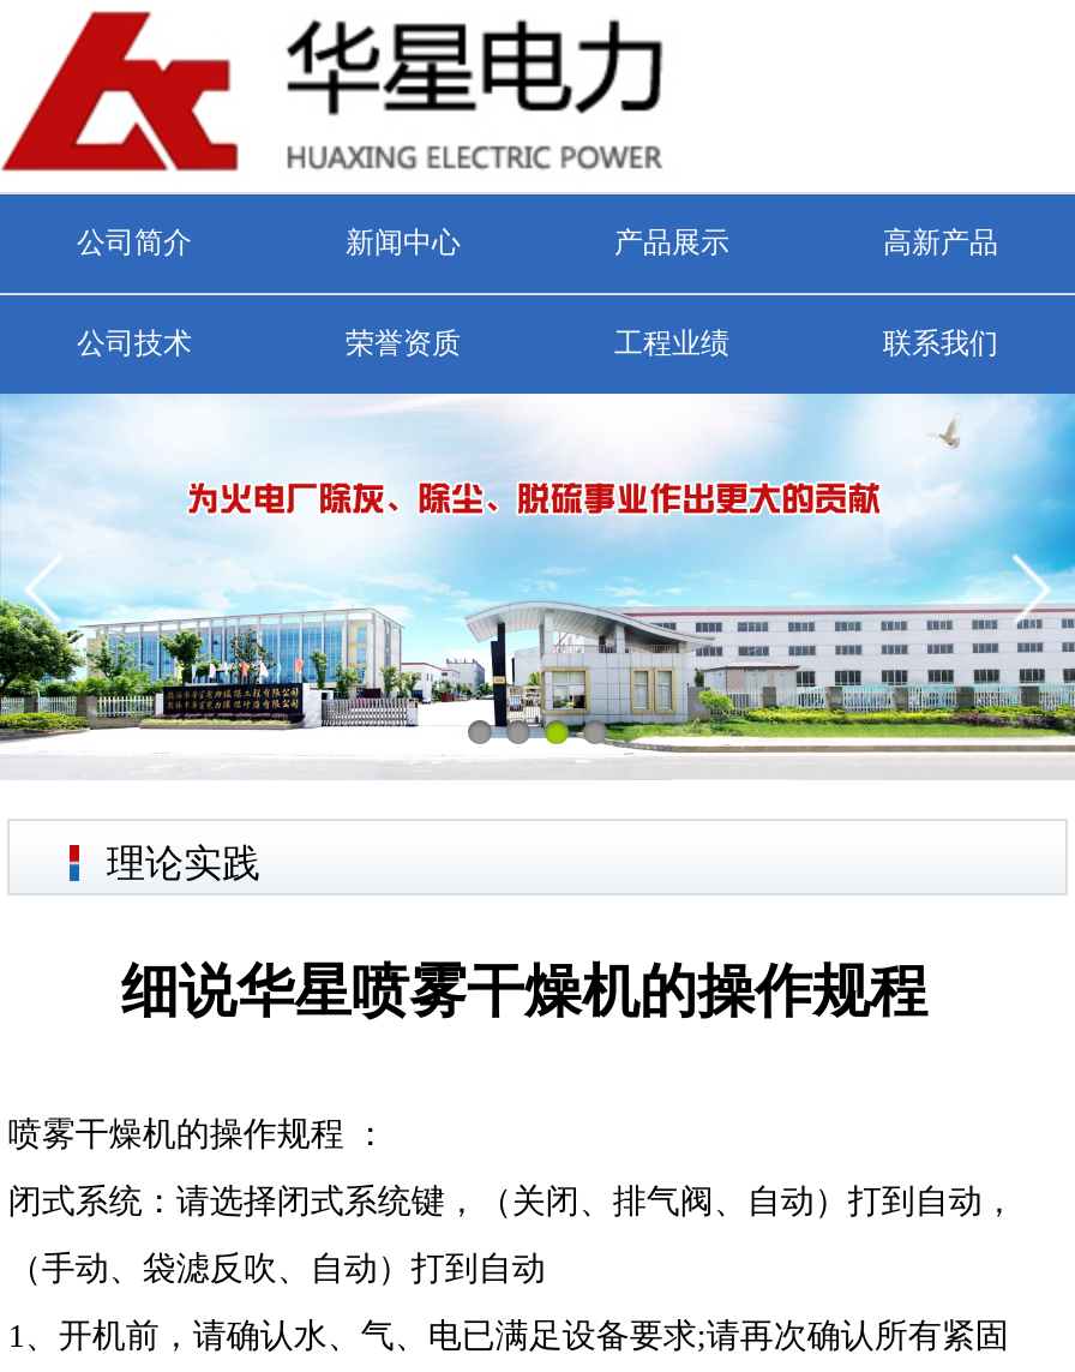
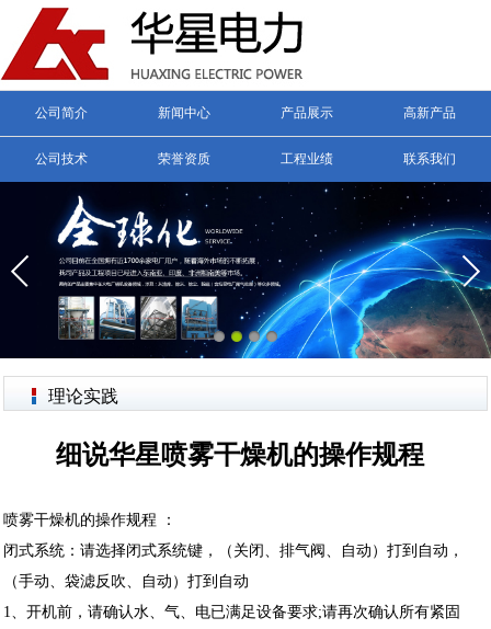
- [image]
+ [image]
